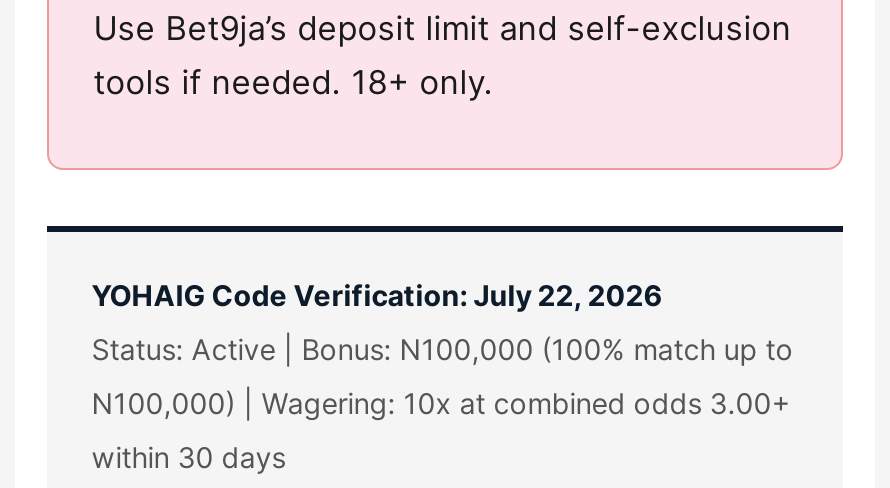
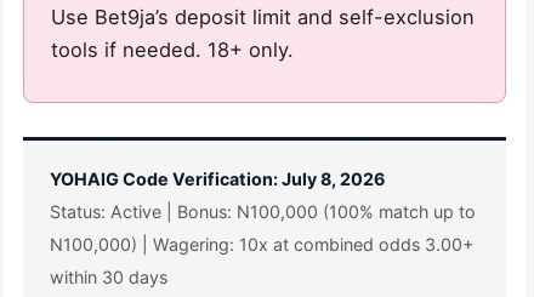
- YOHAIG Code Verification: July 22, 2026
+ YOHAIG Code Verification: July 8, 2026
